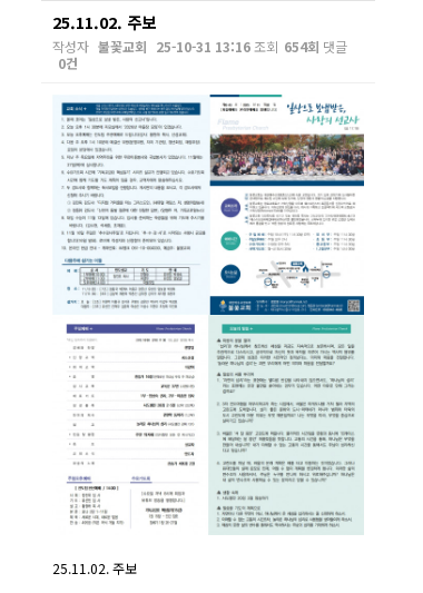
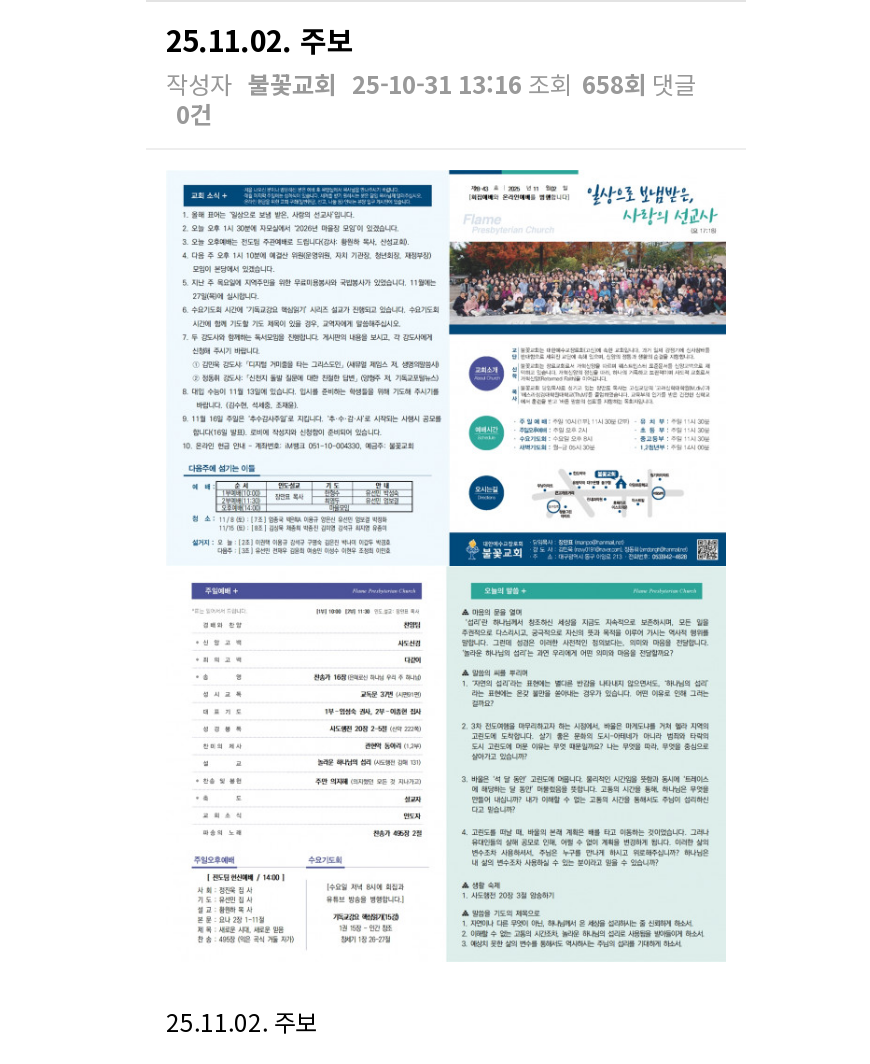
- 작성자 불꽃교회 25-10-31 13:16 조회 654회 댓글
+ 작성자 불꽃교회 25-10-31 13:16 조회 658회 댓글
